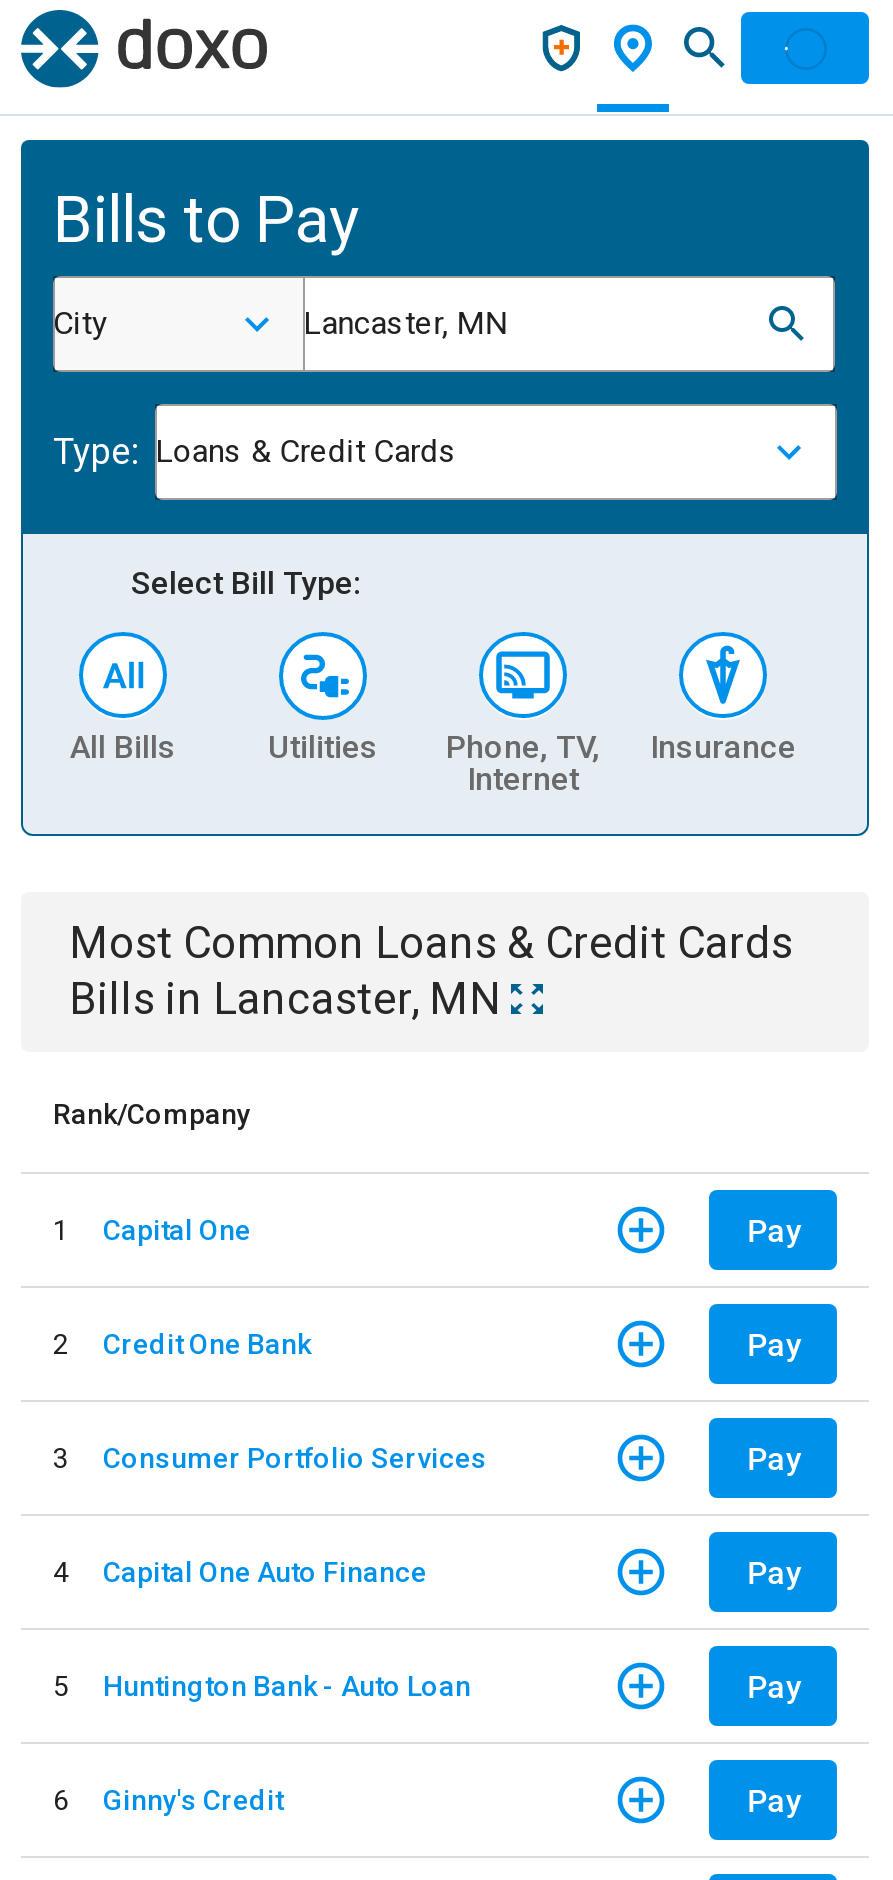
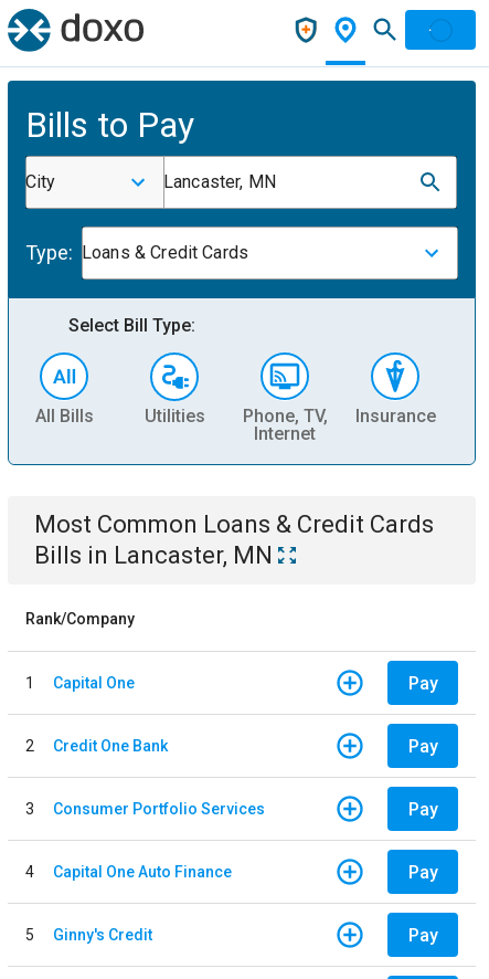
- Huntington Bank - Auto Loan
- Pay
- 6
